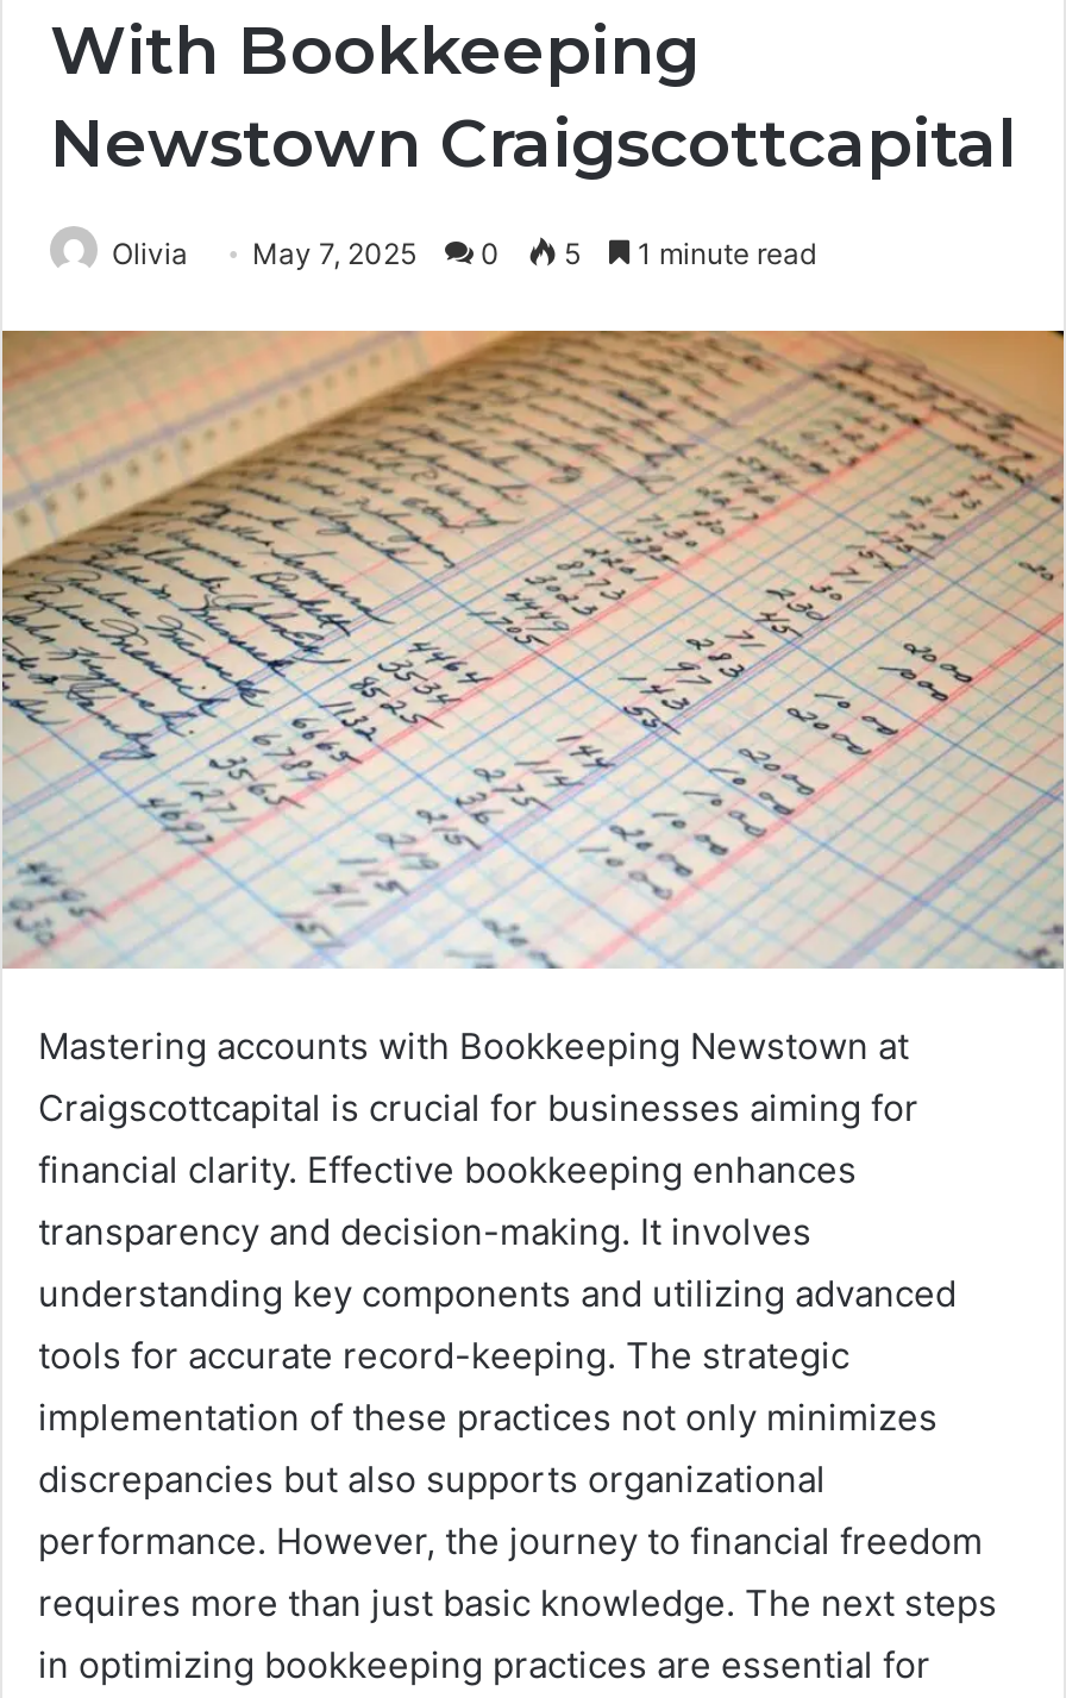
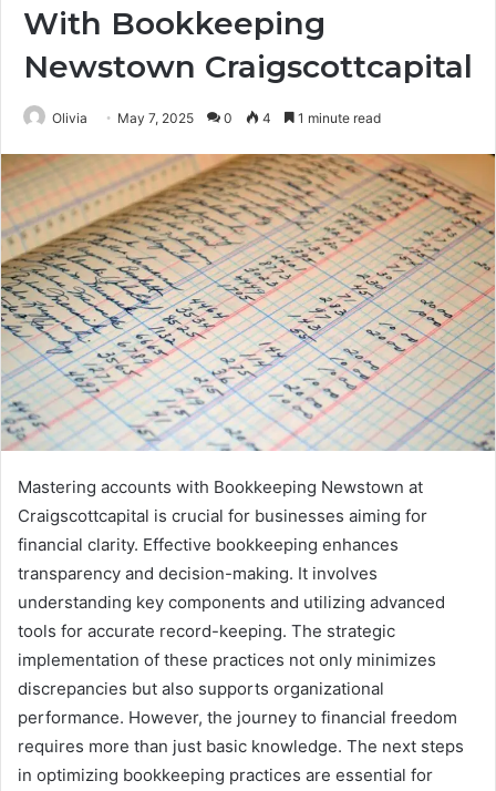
- Olivia May 7, 2025 0 5 1 minute read
+ Olivia May 7, 2025 0 4 1 minute read
